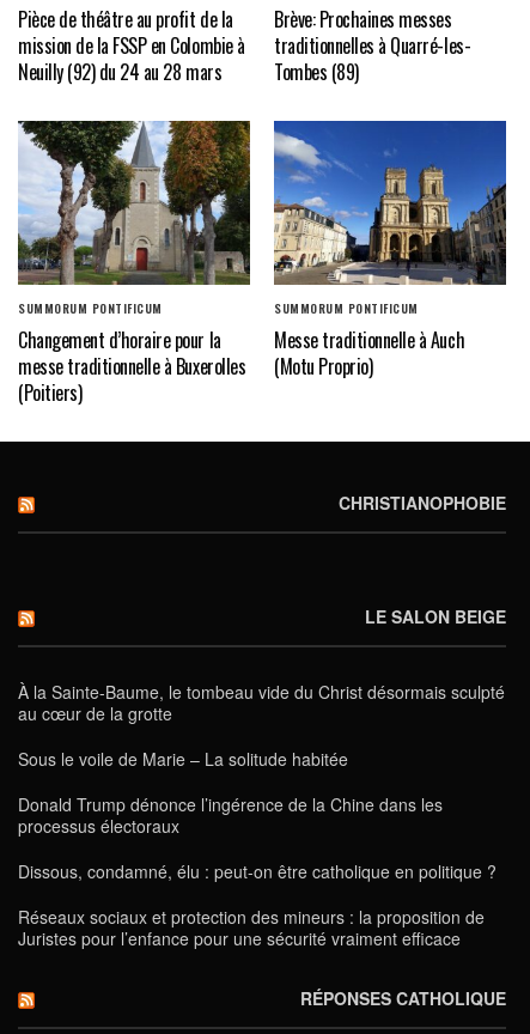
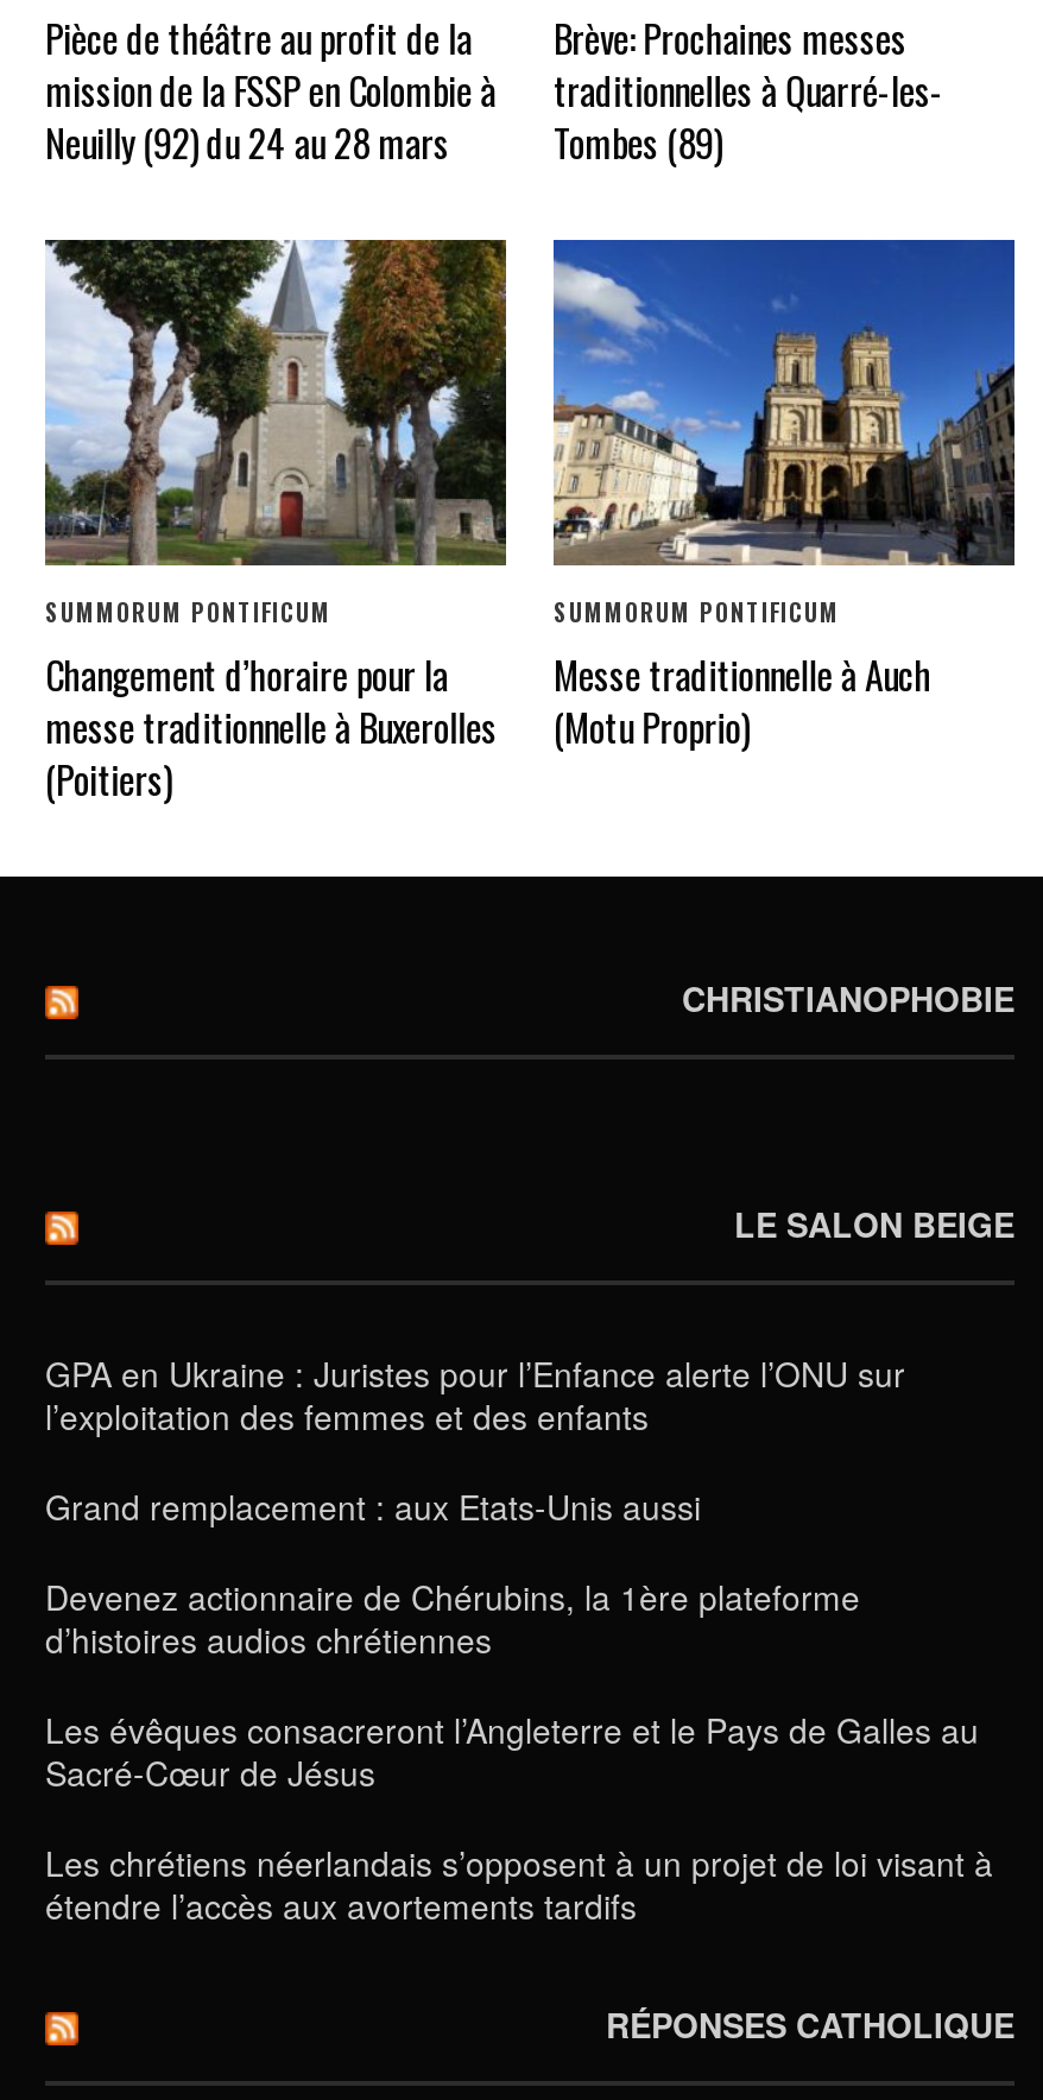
- À la Sainte-Baume, le tombeau vide du Christ désormais sculpté
- au cœur de la grotte
+ GPA en Ukraine : Juristes pour l’Enfance alerte l’ONU sur
+ l’exploitation des femmes et des enfants

- Sous le voile de Marie – La solitude habitée
+ Grand remplacement : aux Etats-Unis aussi

- Donald Trump dénonce l’ingérence de la Chine dans les
- processus électoraux
+ Devenez actionnaire de Chérubins, la 1ère plateforme
+ d’histoires audios chrétiennes

- Dissous, condamné, élu : peut-on être catholique en politique ?
+ Les évêques consacreront l’Angleterre et le Pays de Galles au
+ Sacré-Cœur de Jésus

- Réseaux sociaux et protection des mineurs : la proposition de
- Juristes pour l’enfance pour une sécurité vraiment efficace
+ Les chrétiens néerlandais s’opposent à un projet de loi visant à
+ étendre l’accès aux avortements tardifs
